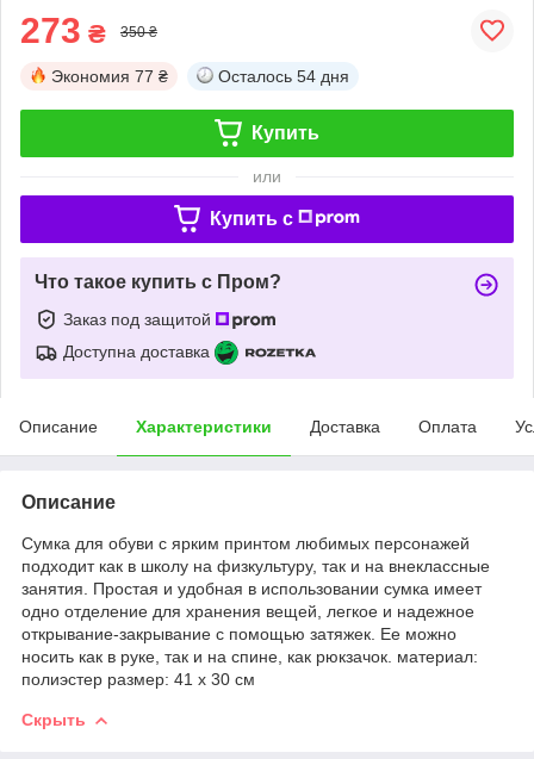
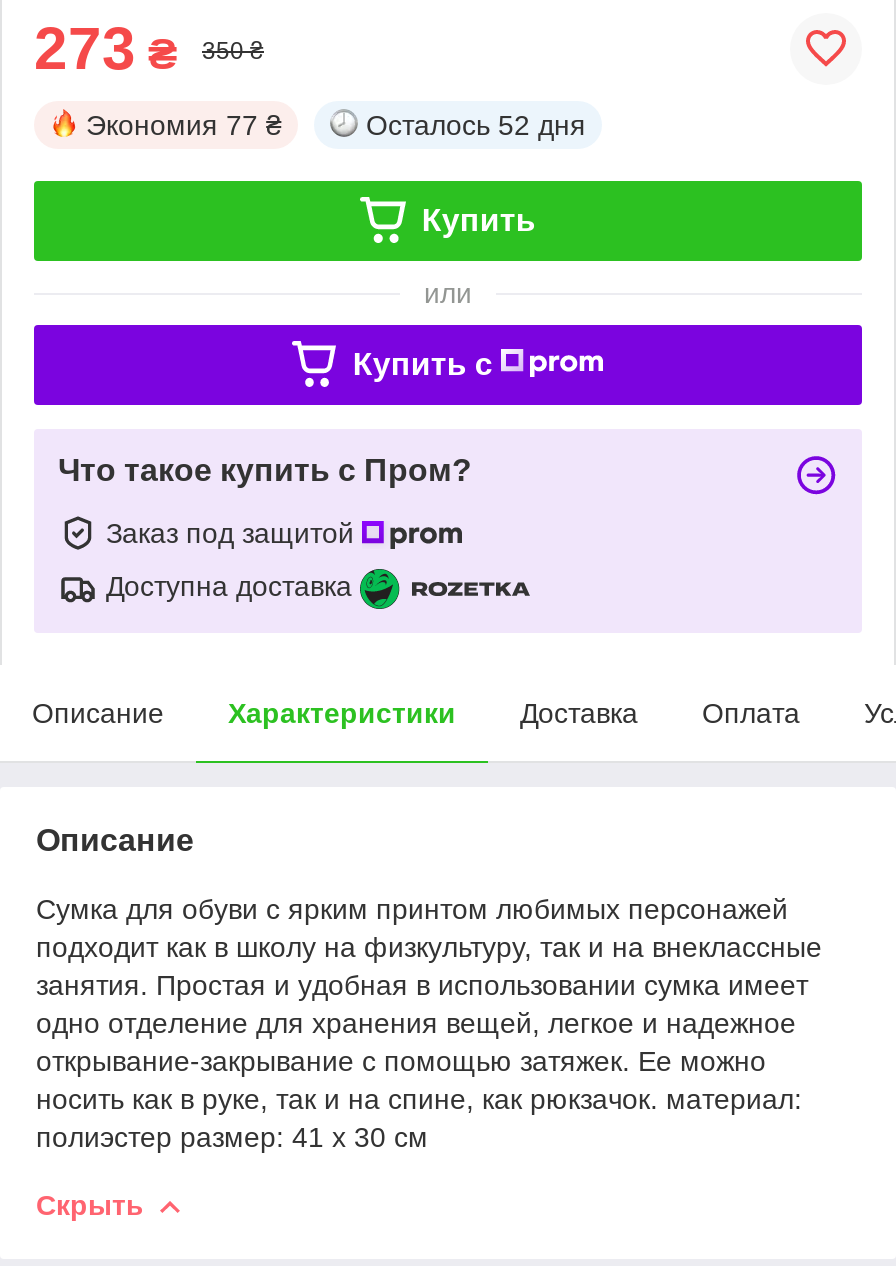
- Осталось 54 дня
+ Осталось 52 дня
